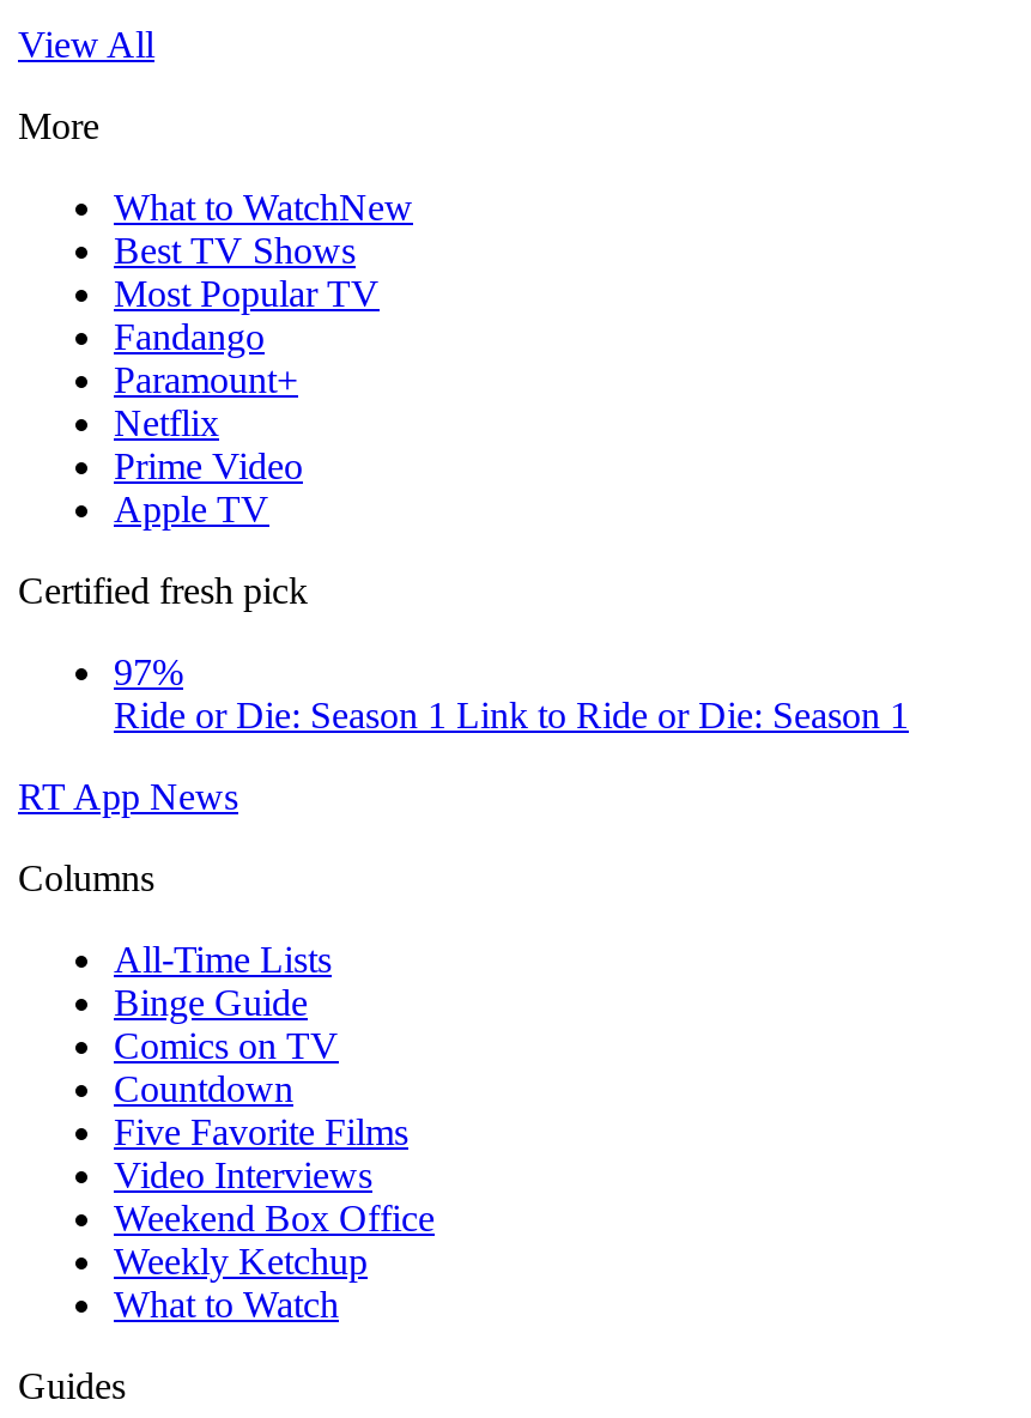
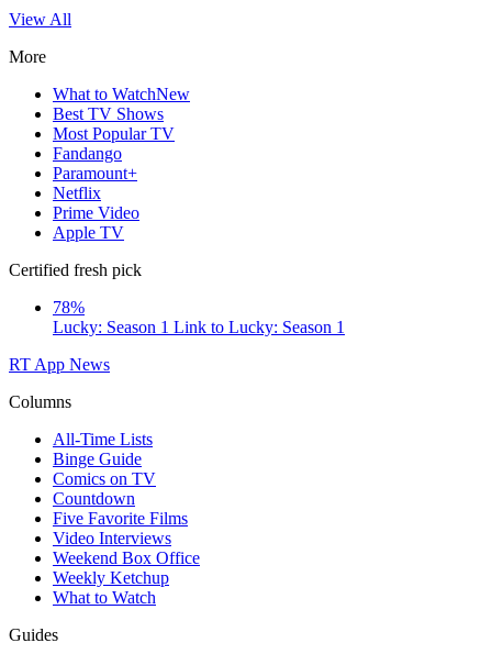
- 97%
- Ride or Die: Season 1 Link to Ride or Die: Season 1
+ 78%
+ Lucky: Season 1 Link to Lucky: Season 1
